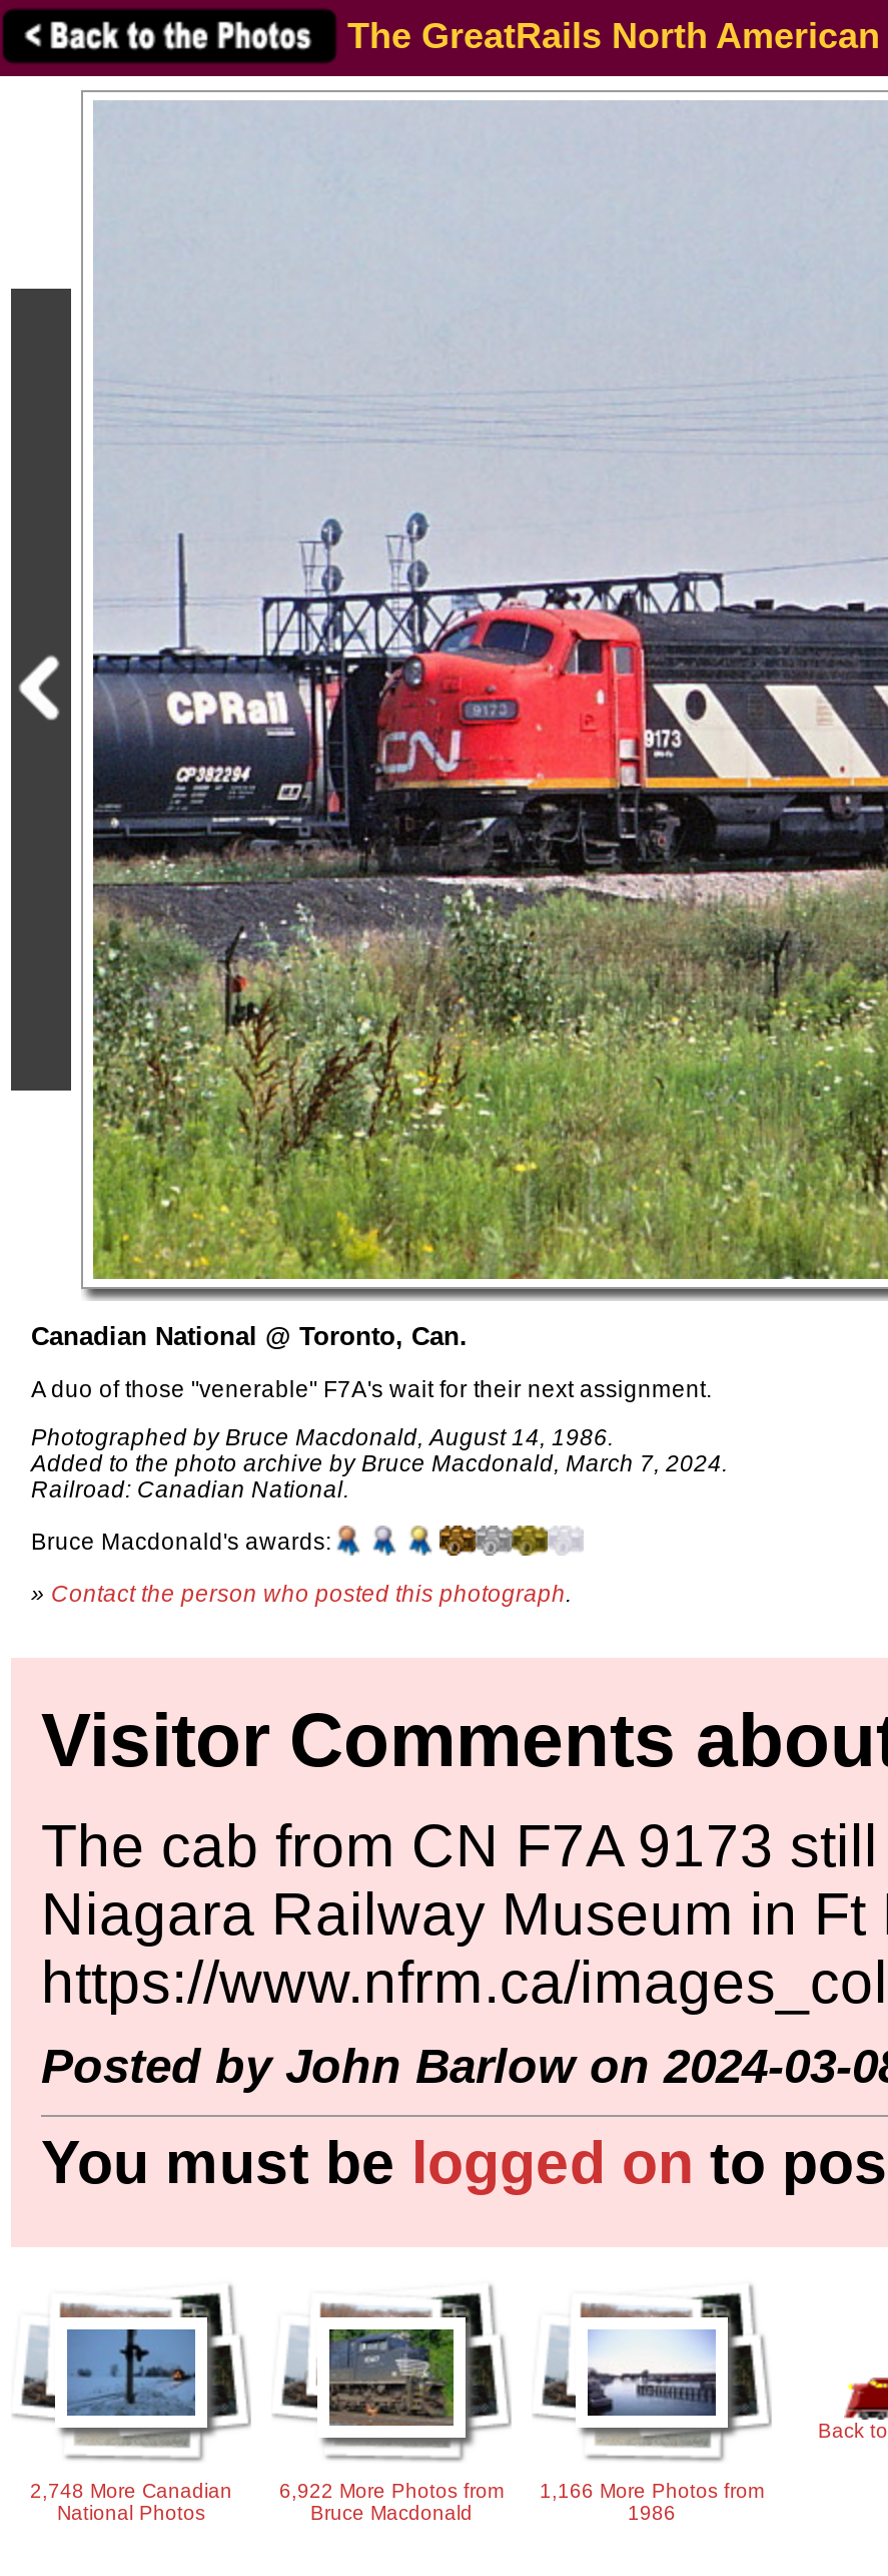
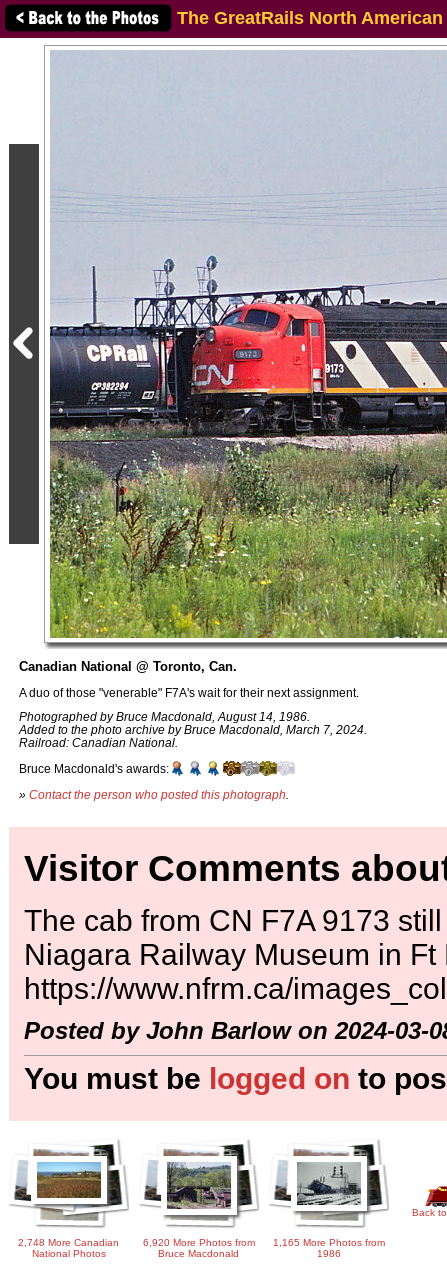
- [image]
+ [image]

- [image]
- 6,922 More Photos from
+ [image]
+ 6,920 More Photos from

- [image]
- 1,166 More Photos from
+ [image]
+ 1,165 More Photos from
